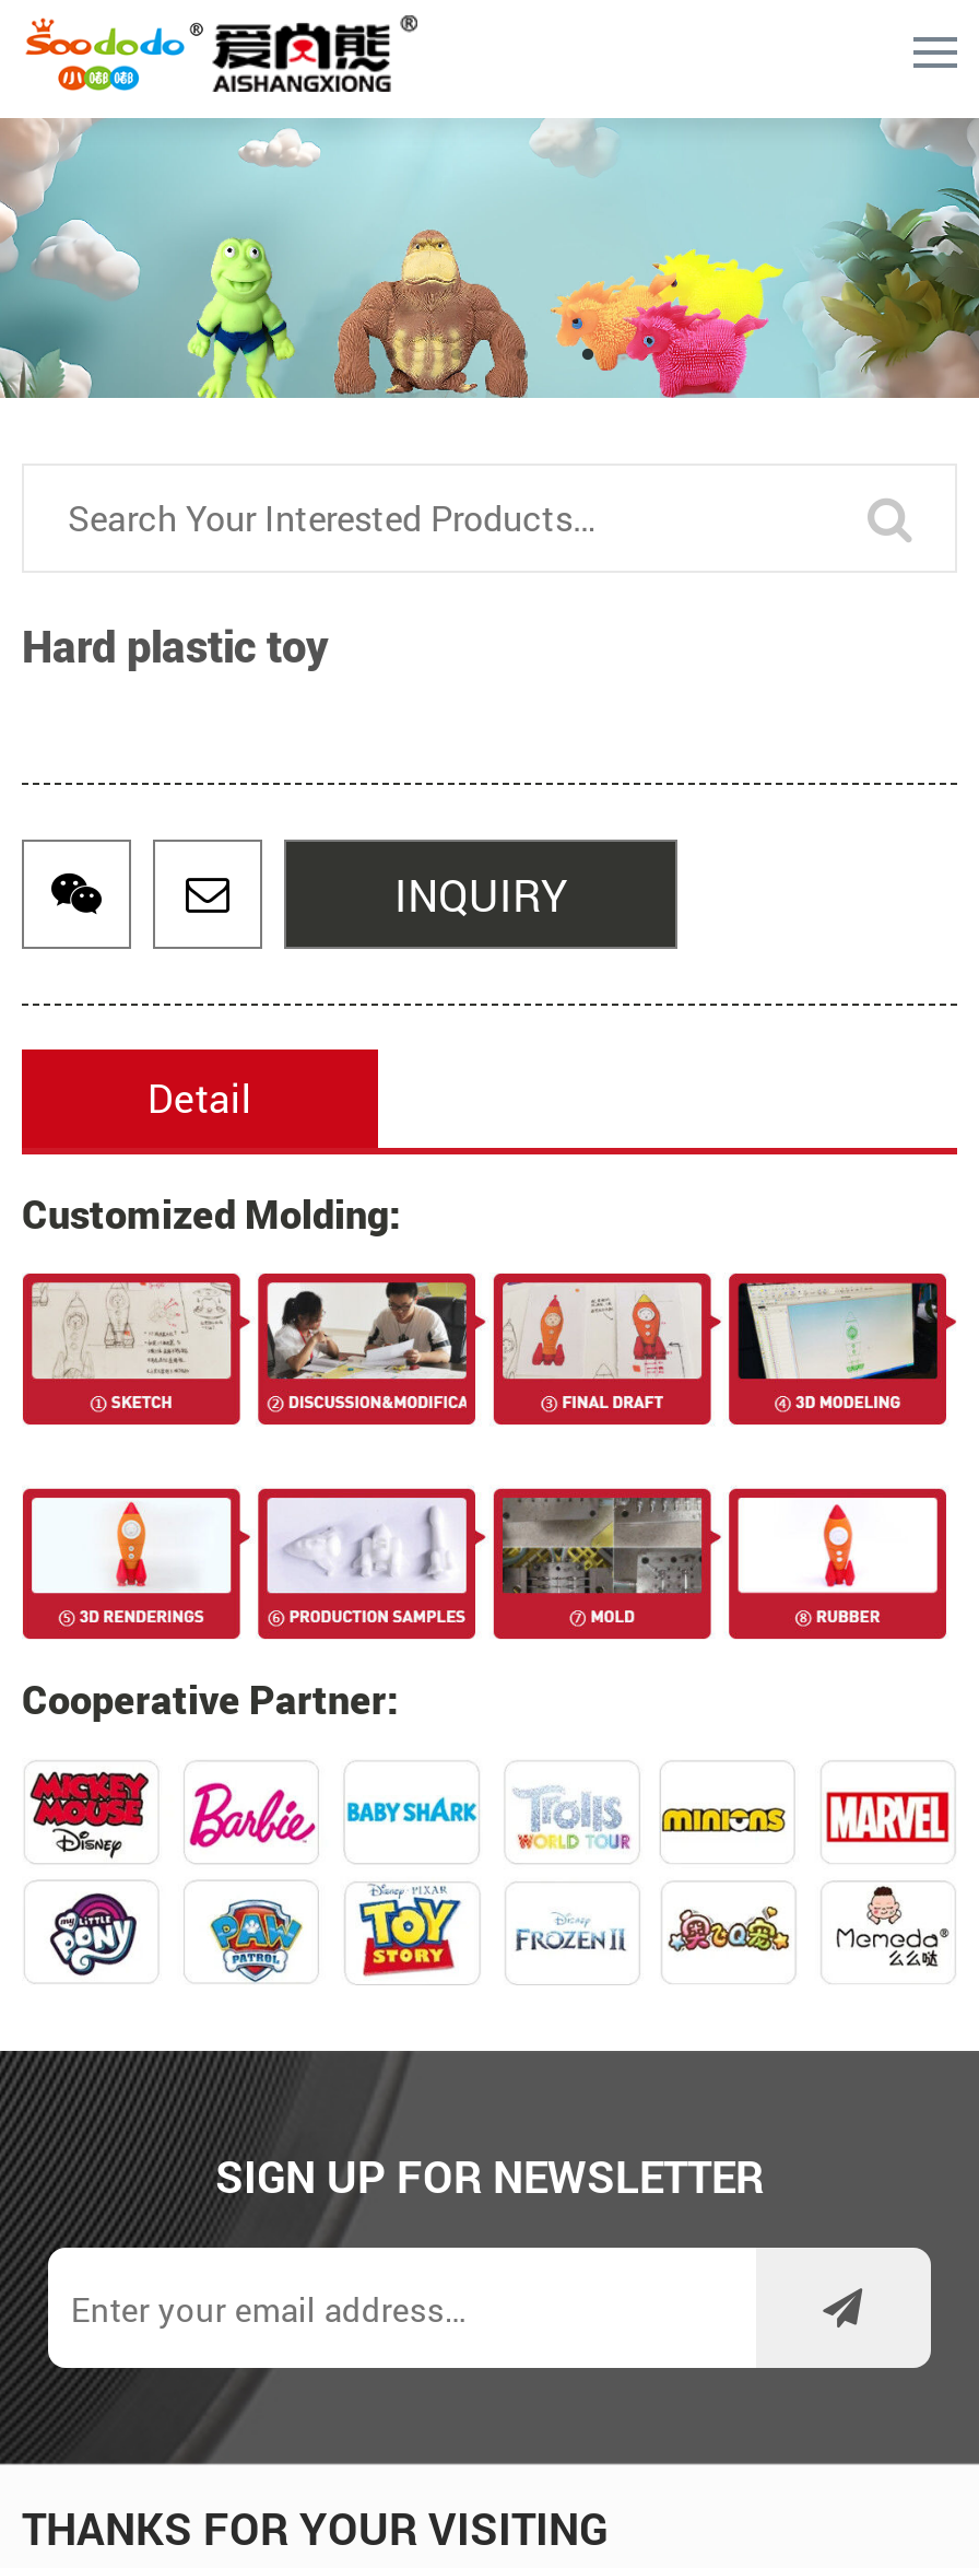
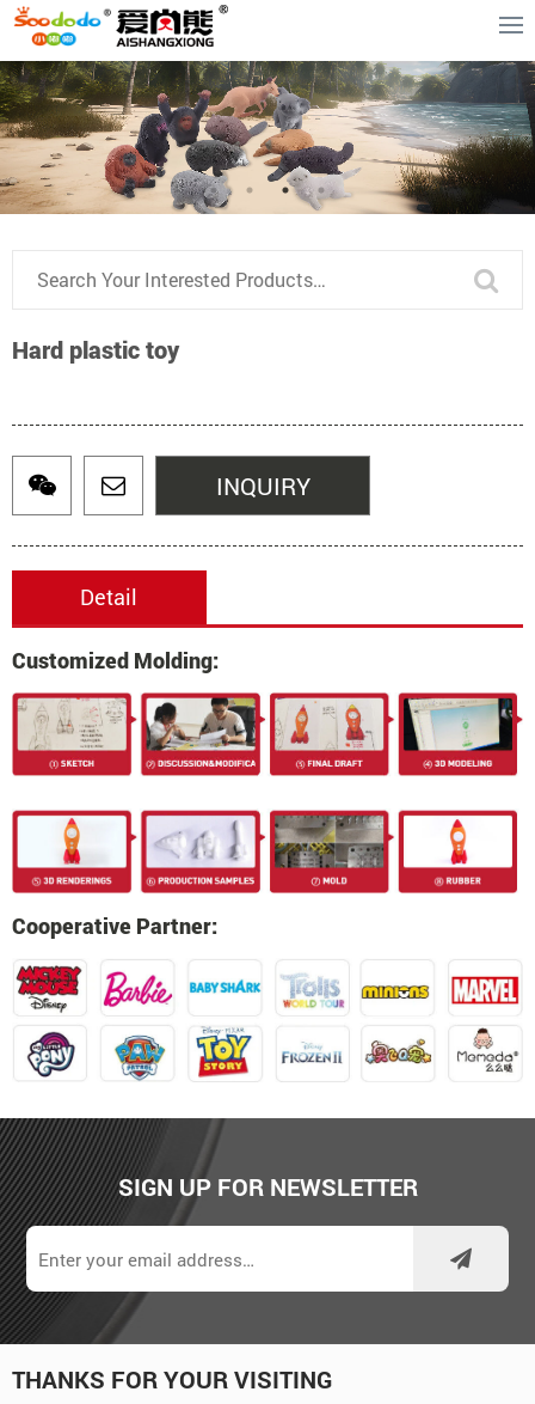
- [image]
+ [image]
